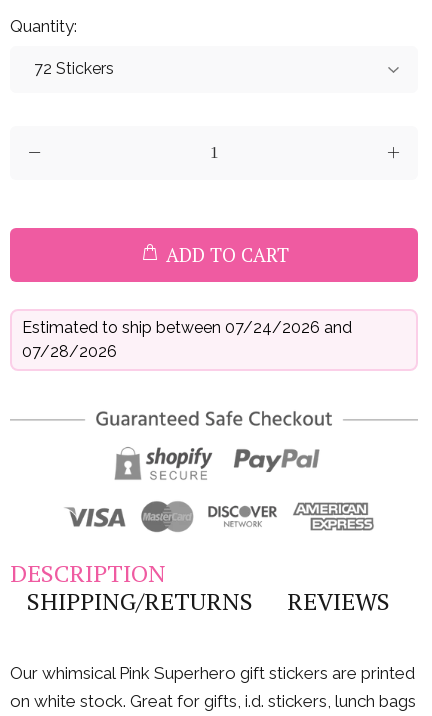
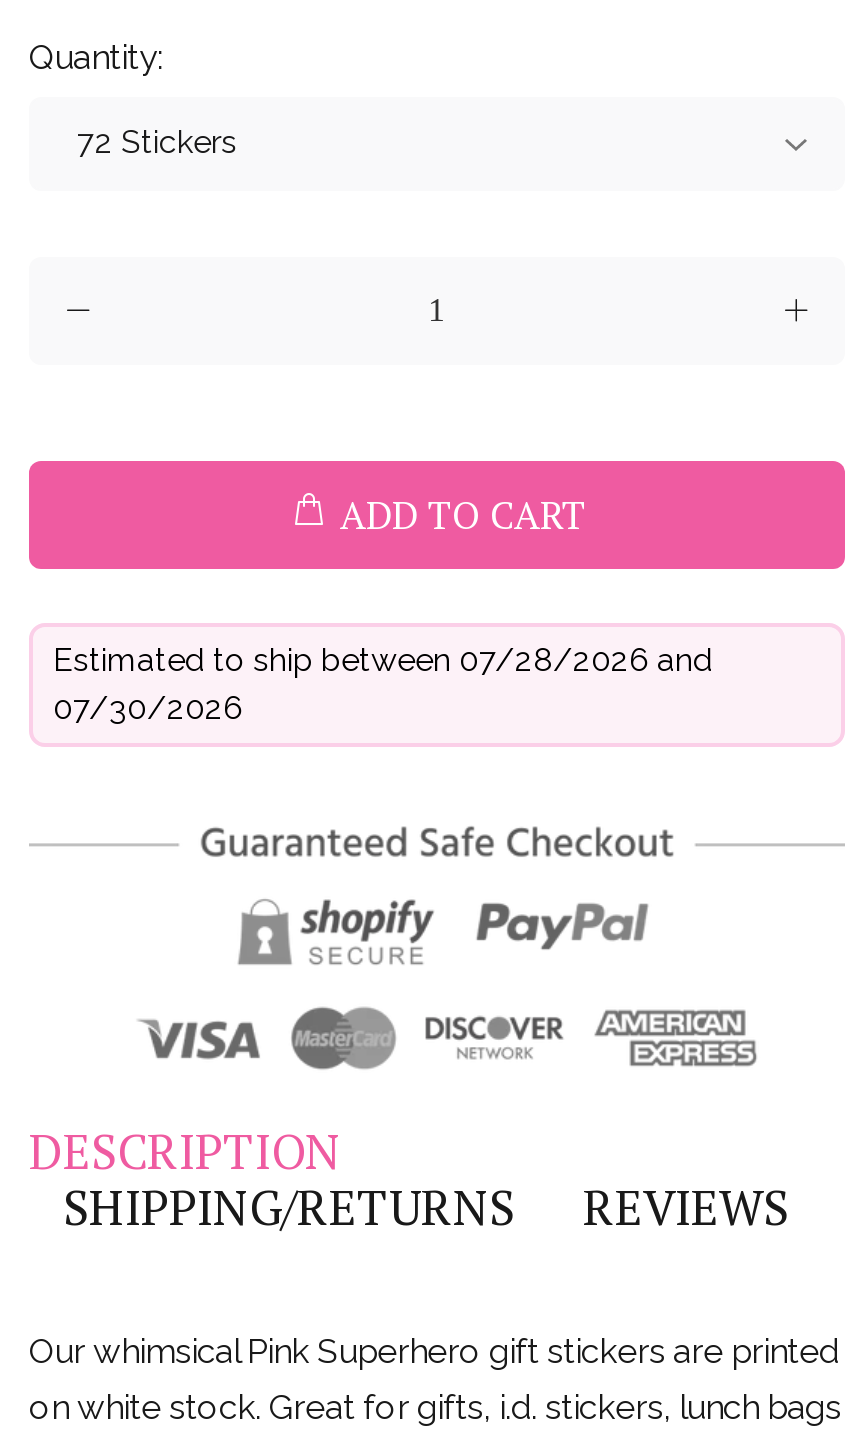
- Estimated to ship between 07/24/2026 and
+ Estimated to ship between 07/28/2026 and

- 07/28/2026
+ 07/30/2026
